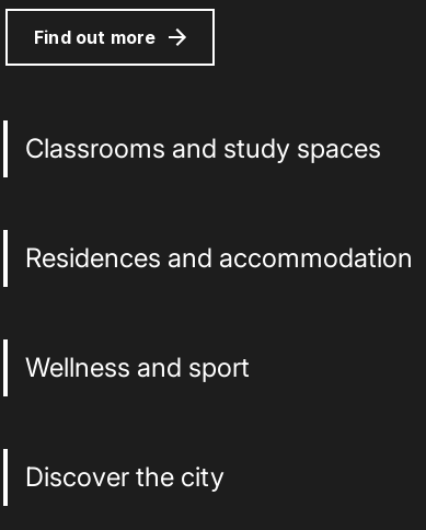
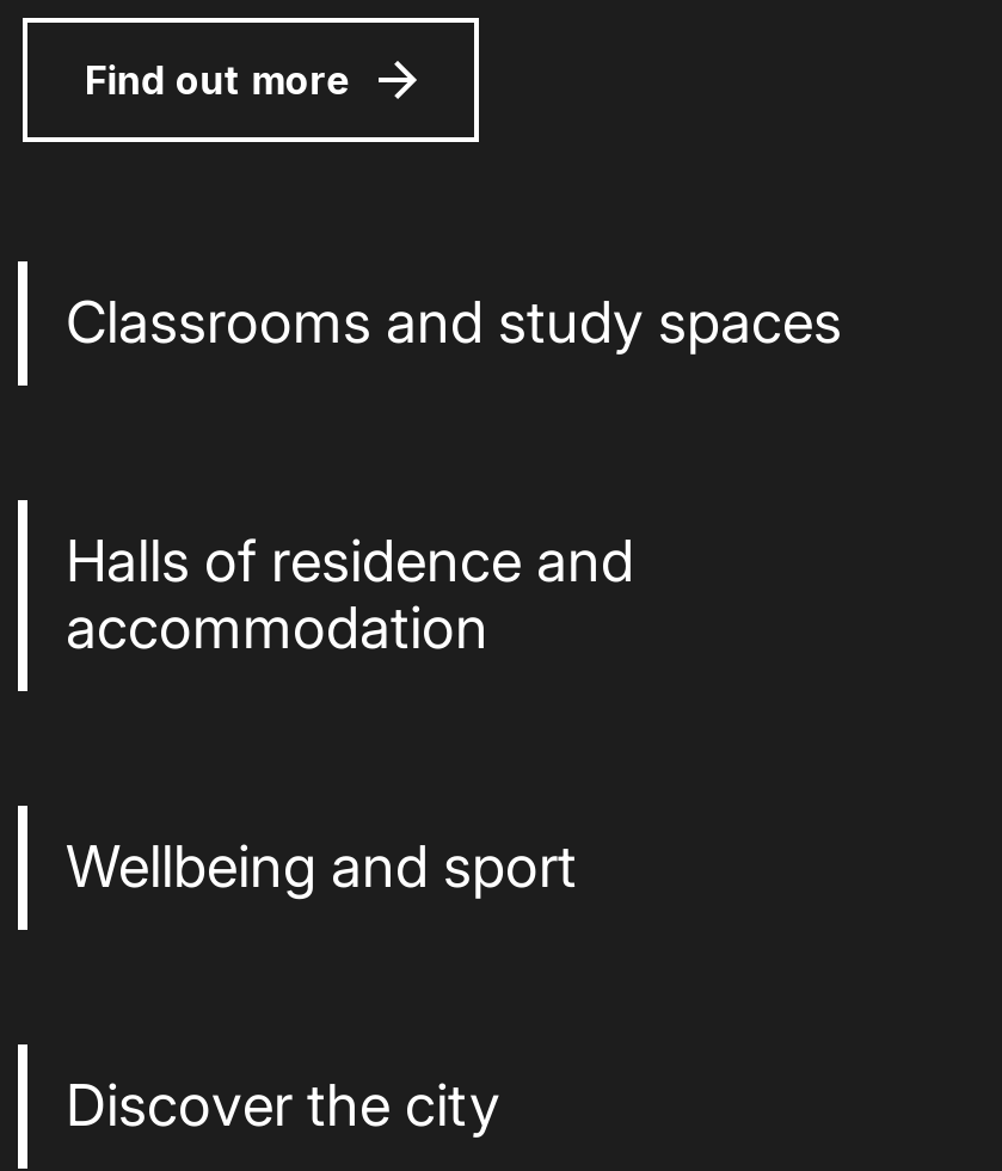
- Residences and accommodation
+ Halls of residence and
+ accommodation

- Wellness and sport
+ Wellbeing and sport
